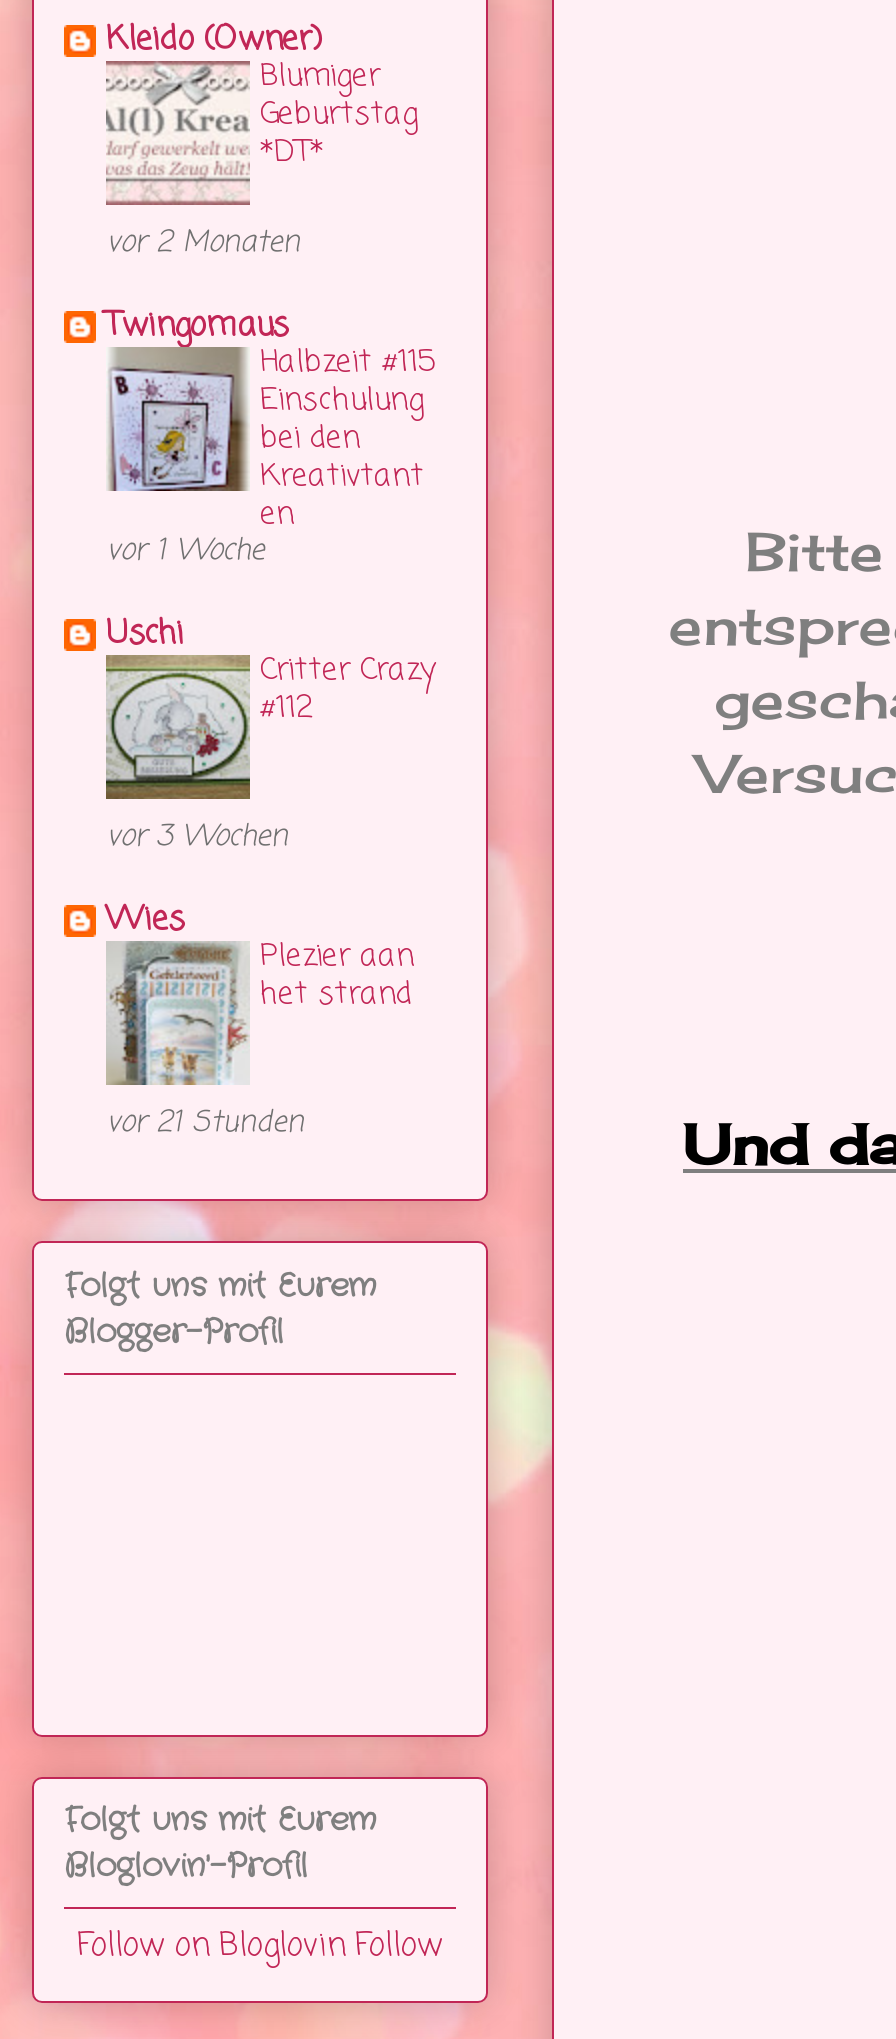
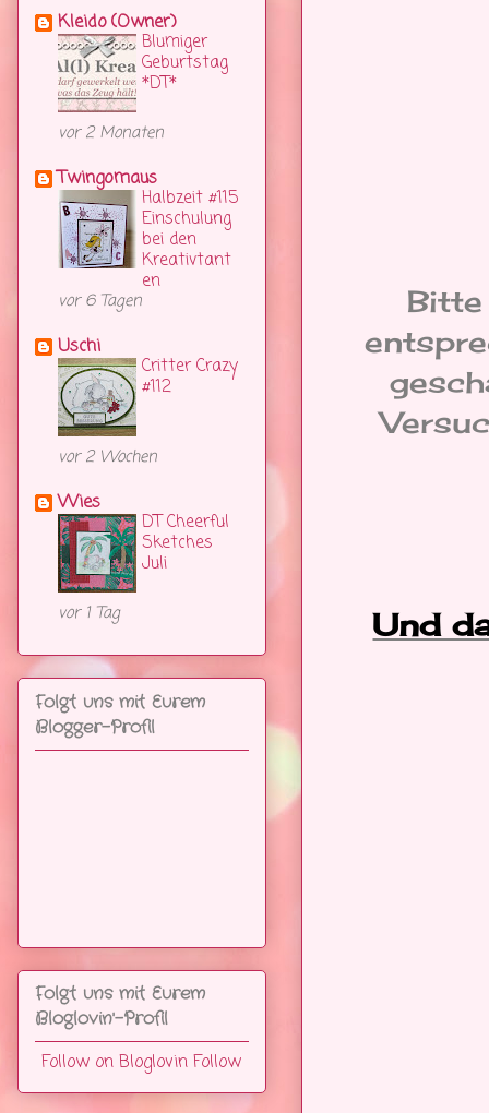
- vor 1 Woche
+ vor 6 Tagen

- vor 3 Wochen
+ vor 2 Wochen

- [image]
- Plezier aan
- het strand
+ [image]
+ DT Cheerful
+ Sketches
+ Juli

- vor 21 Stunden
+ vor 1 Tag
